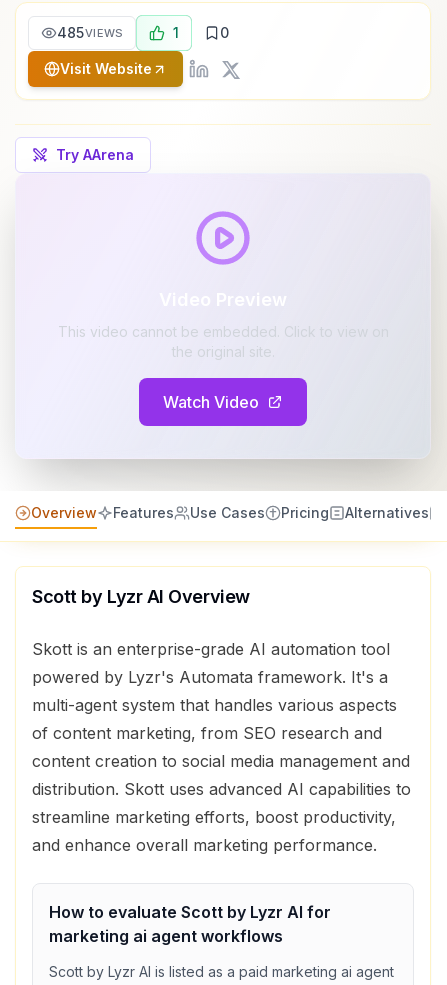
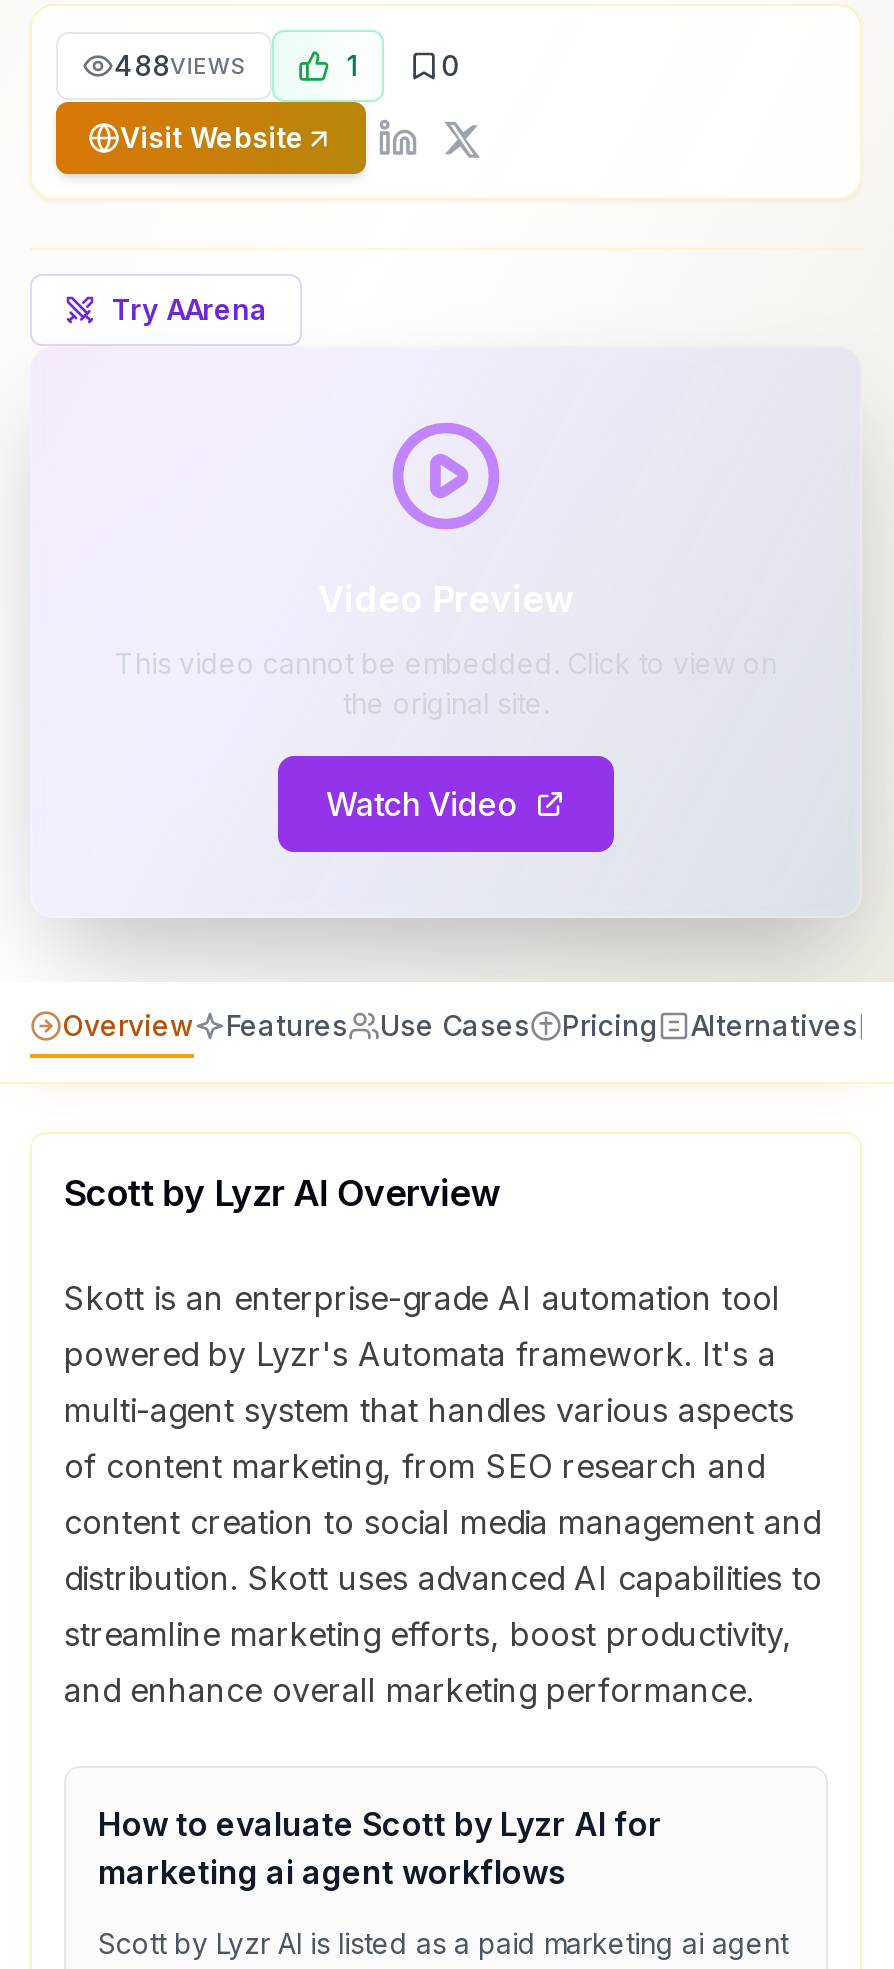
- 485VIEWS
+ 488VIEWS
